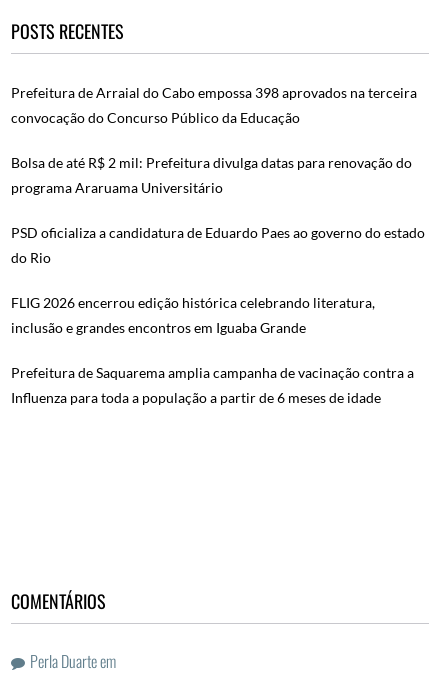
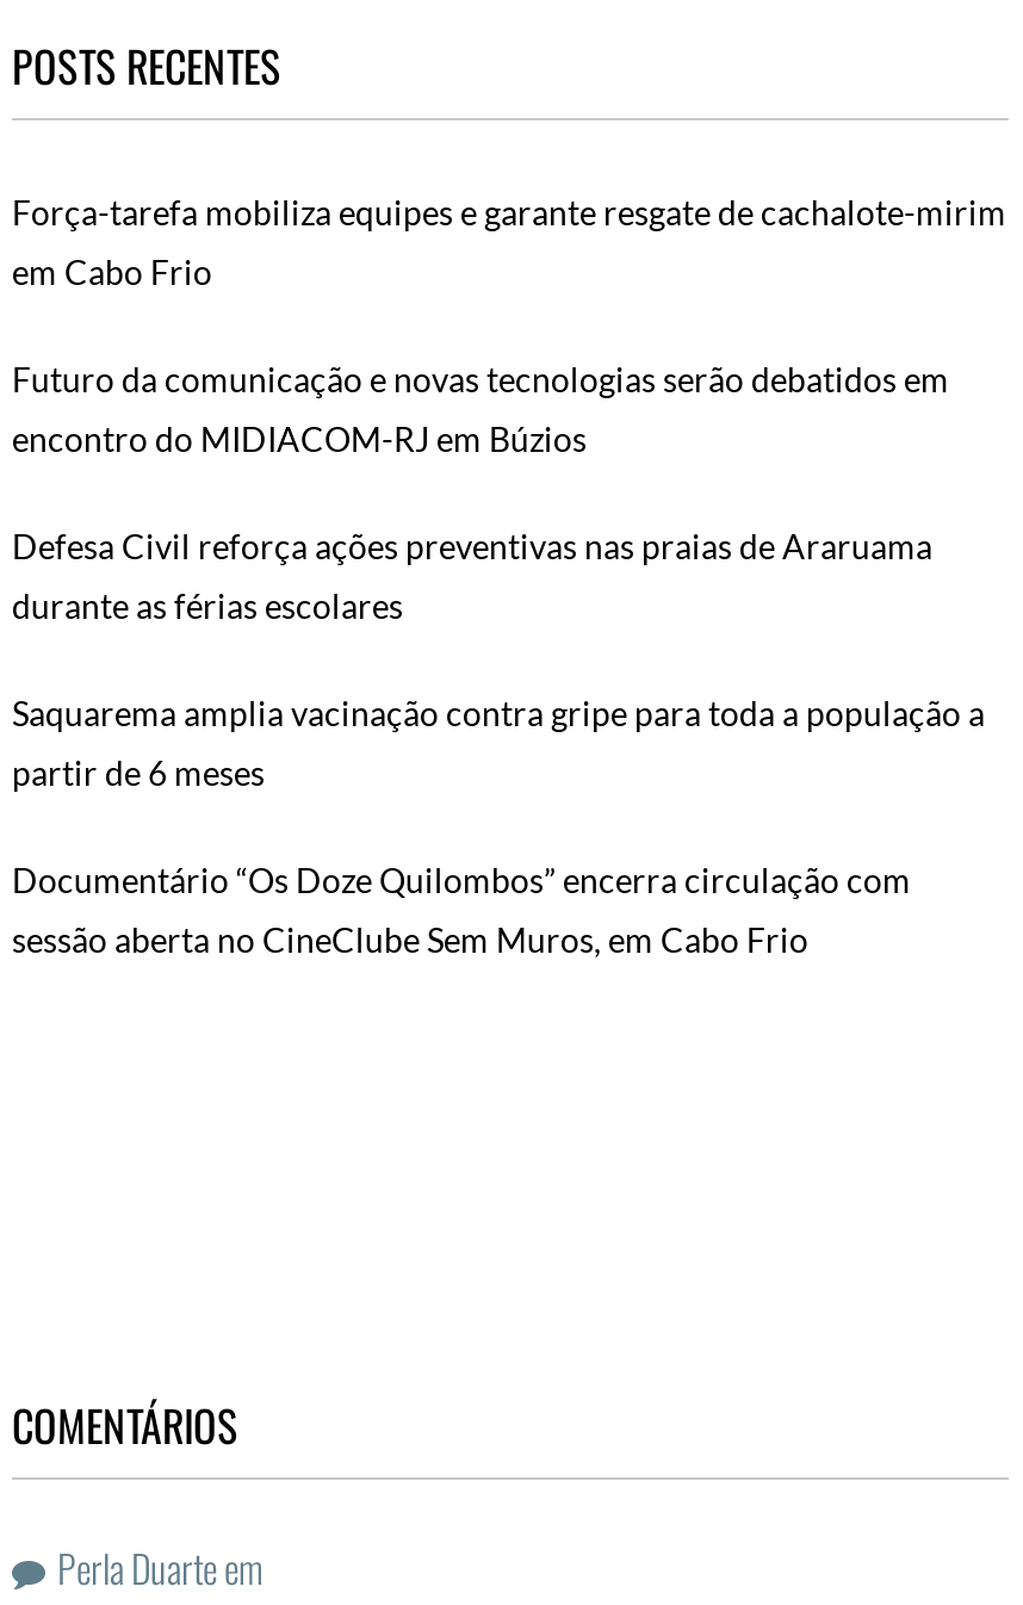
- Prefeitura de Arraial do Cabo empossa 398 aprovados na terceira
+ Força-tarefa mobiliza equipes e garante resgate de cachalote-mirim

- convocação do Concurso Público da Educação
+ em Cabo Frio

- Bolsa de até R$ 2 mil: Prefeitura divulga datas para renovação do
+ Futuro da comunicação e novas tecnologias serão debatidos em

- programa Araruama Universitário
+ encontro do MIDIACOM-RJ em Búzios

- PSD oficializa a candidatura de Eduardo Paes ao governo do estado
+ Defesa Civil reforça ações preventivas nas praias de Araruama

- do Rio
+ durante as férias escolares

- FLIG 2026 encerrou edição histórica celebrando literatura,
+ Saquarema amplia vacinação contra gripe para toda a população a

- inclusão e grandes encontros em Iguaba Grande
+ partir de 6 meses

- Prefeitura de Saquarema amplia campanha de vacinação contra a
+ Documentário “Os Doze Quilombos” encerra circulação com

- Influenza para toda a população a partir de 6 meses de idade
+ sessão aberta no CineClube Sem Muros, em Cabo Frio
